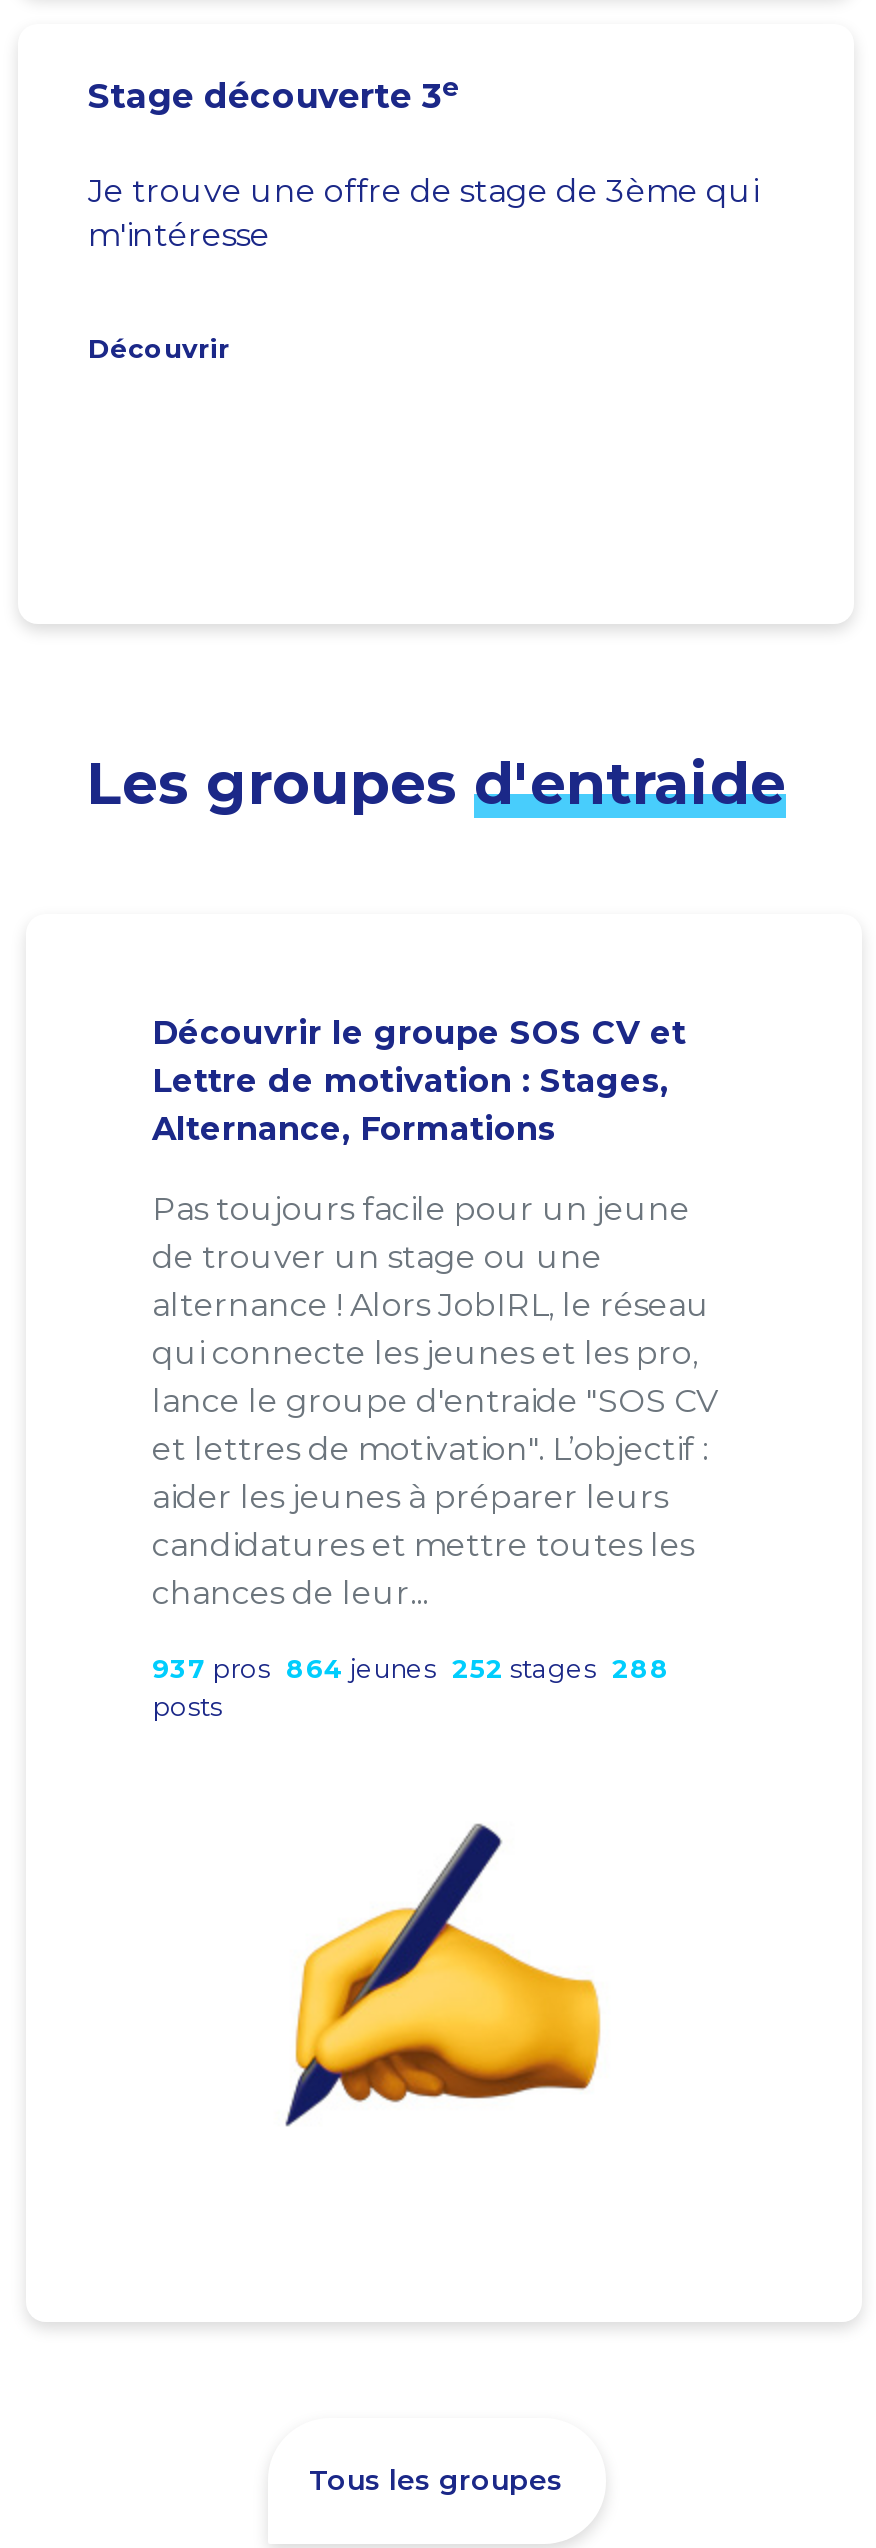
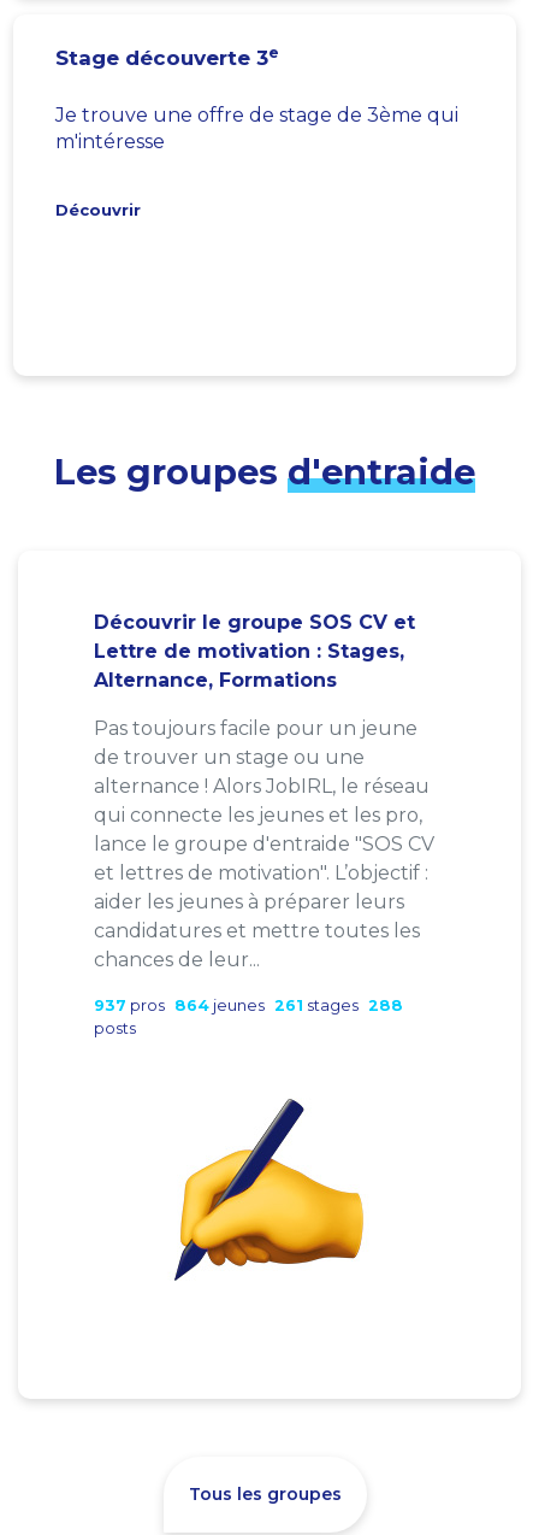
- 937 pros 864 jeunes 252 stages 288
+ 937 pros 864 jeunes 261 stages 288
